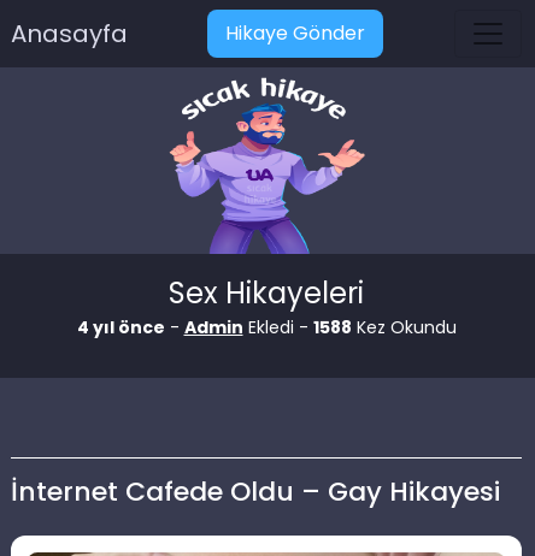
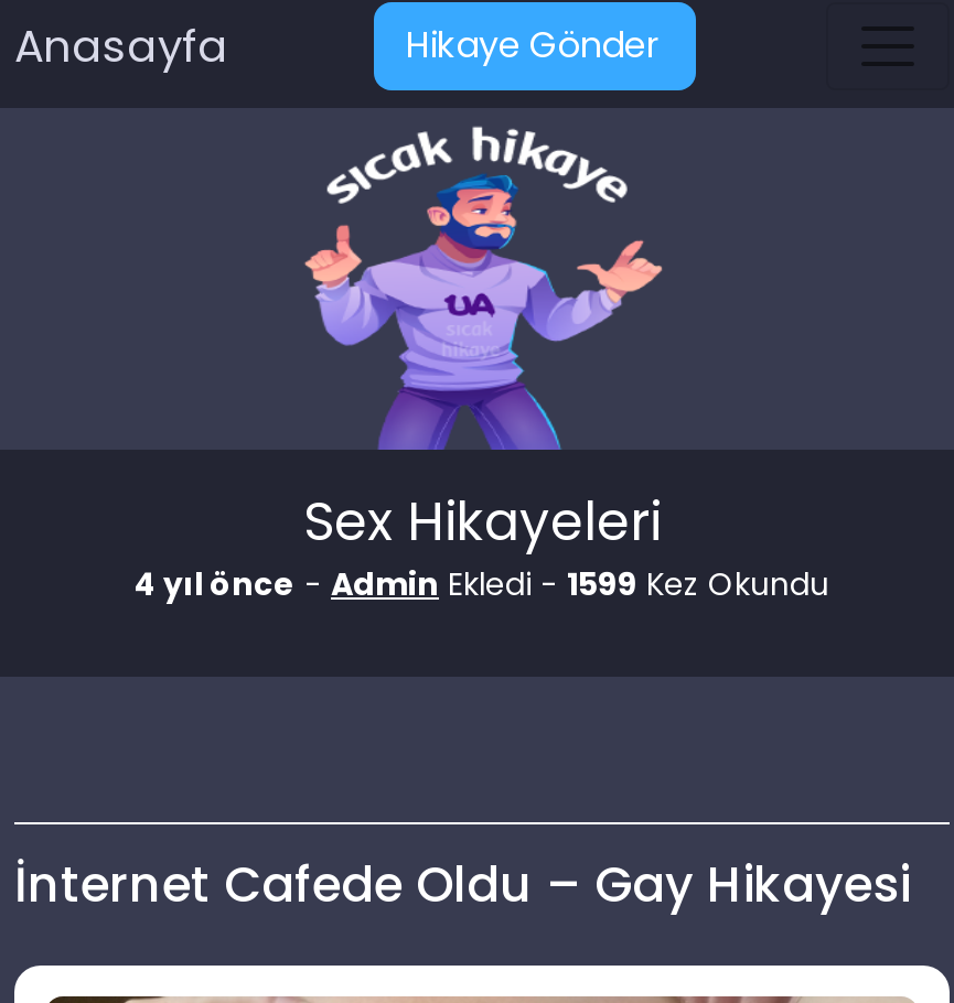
- 4 yıl önce - Admin Ekledi - 1588 Kez Okundu
+ 4 yıl önce - Admin Ekledi - 1599 Kez Okundu
